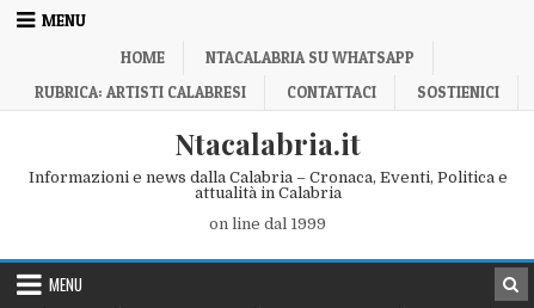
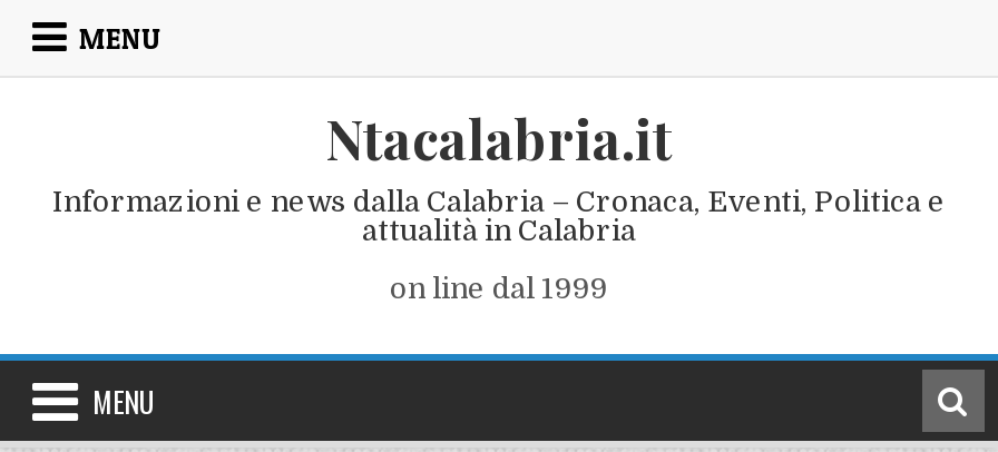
- HOME
- NTACALABRIA SU WHATSAPP
- RUBRICA: ARTISTI CALABRESI
- CONTATTACI
- SOSTIENICI
